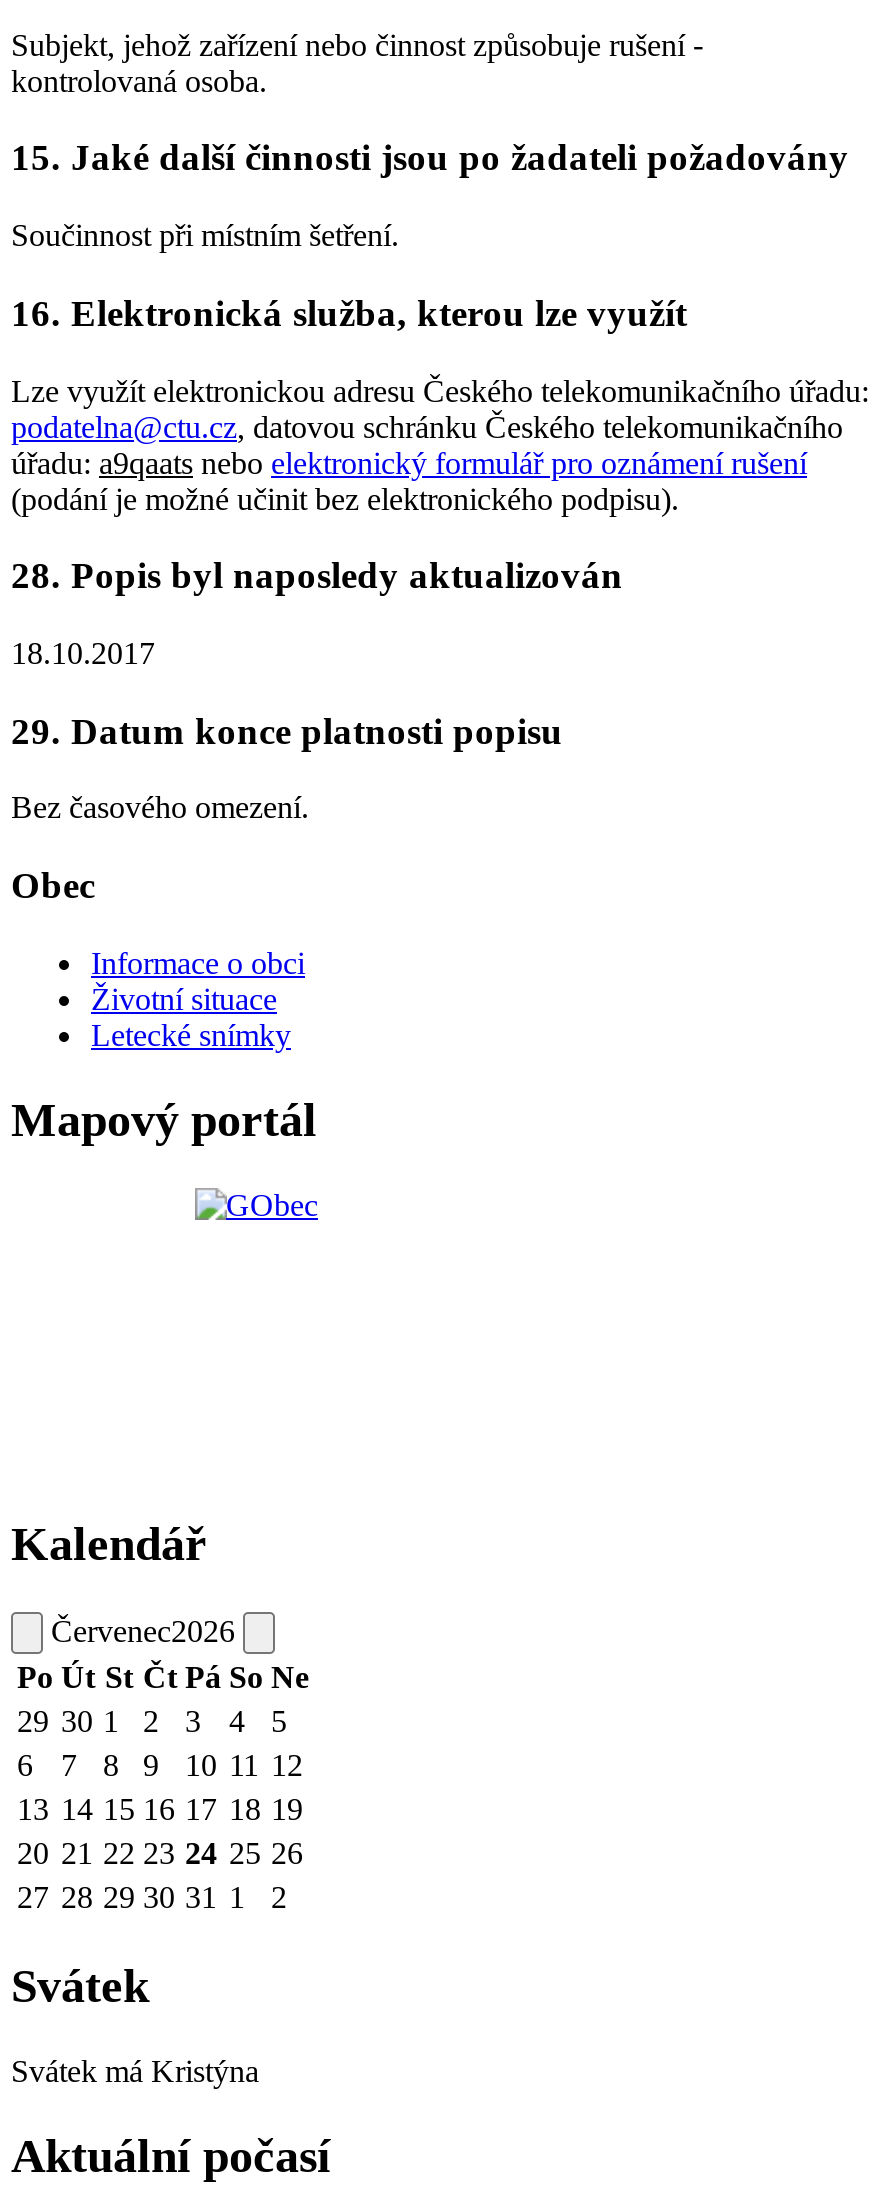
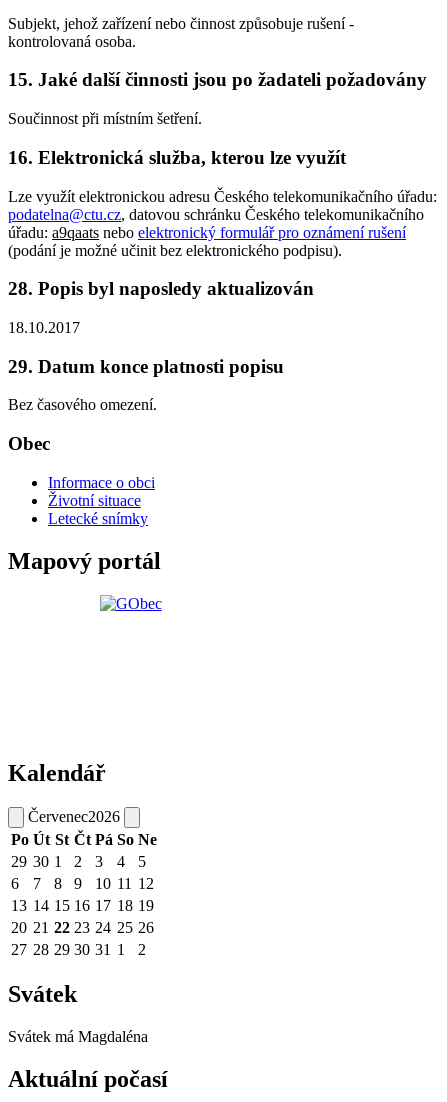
- Svátek má Kristýna
+ Svátek má Magdaléna
